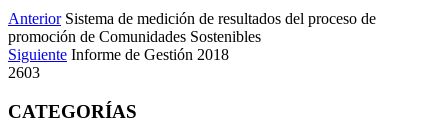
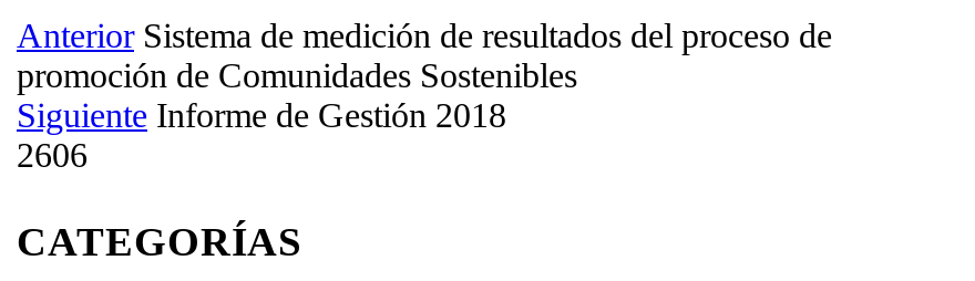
- 2603
+ 2606
